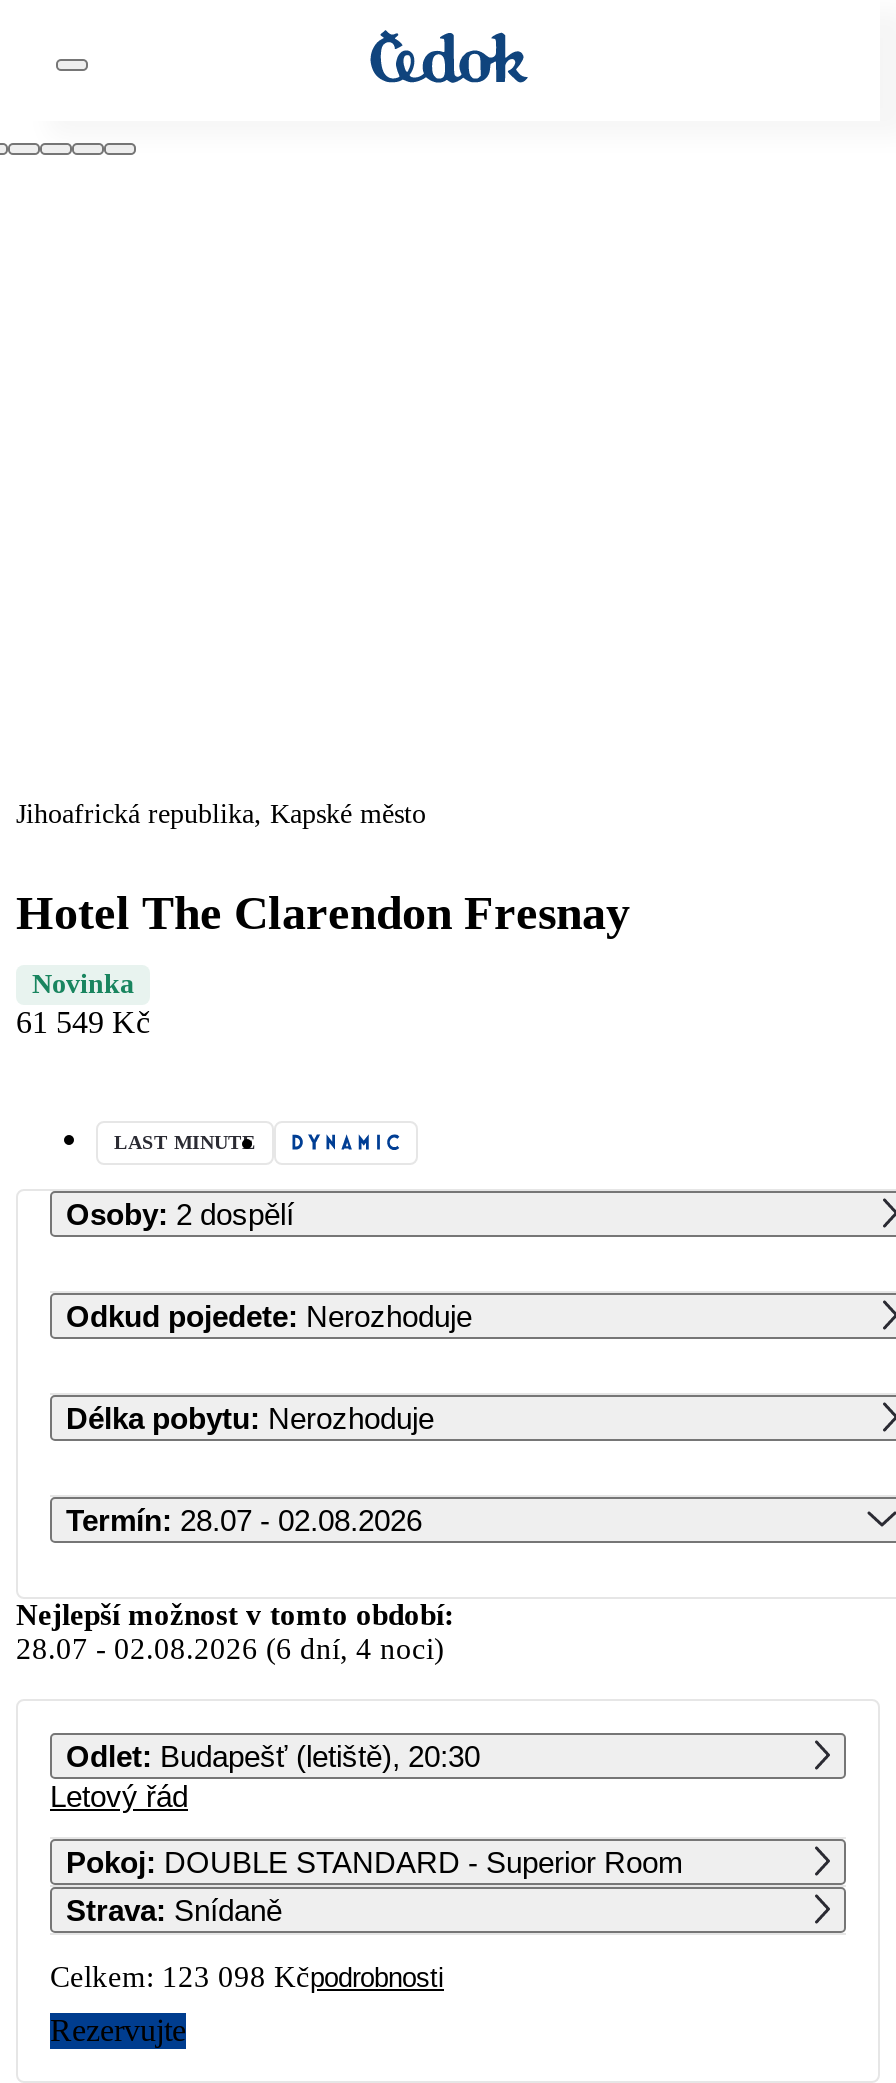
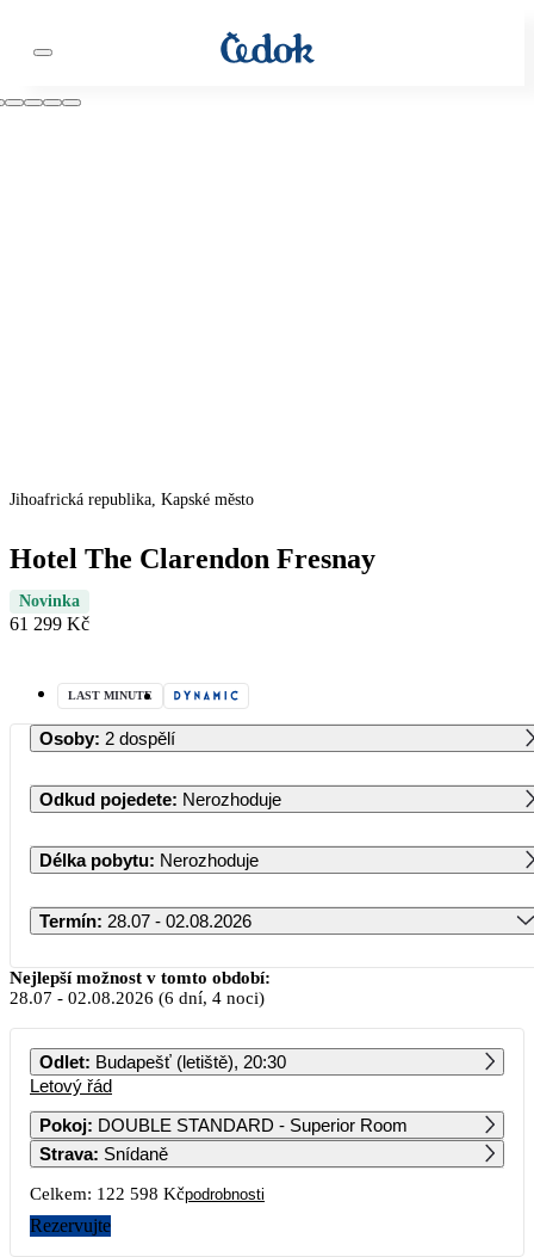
- 61 549 Kč
+ 61 299 Kč

- Celkem: 123 098 Kčpodrobnosti
+ Celkem: 122 598 Kčpodrobnosti
